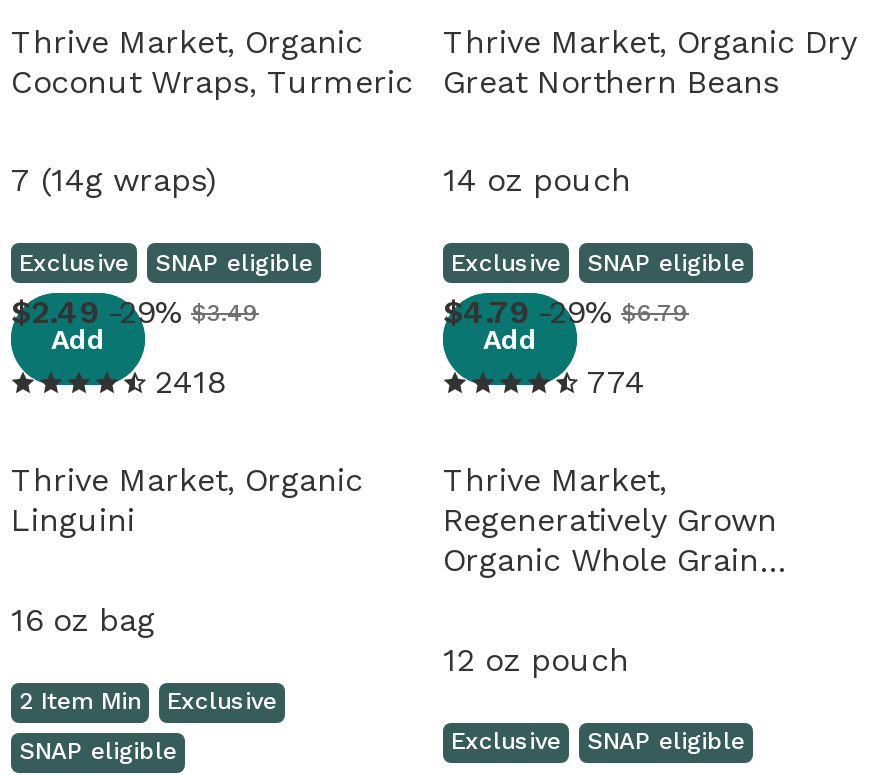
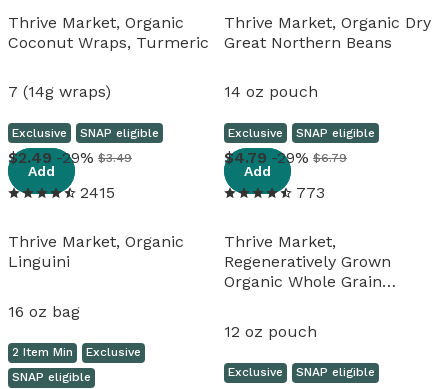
- 2418
+ 2415

- 774
+ 773
